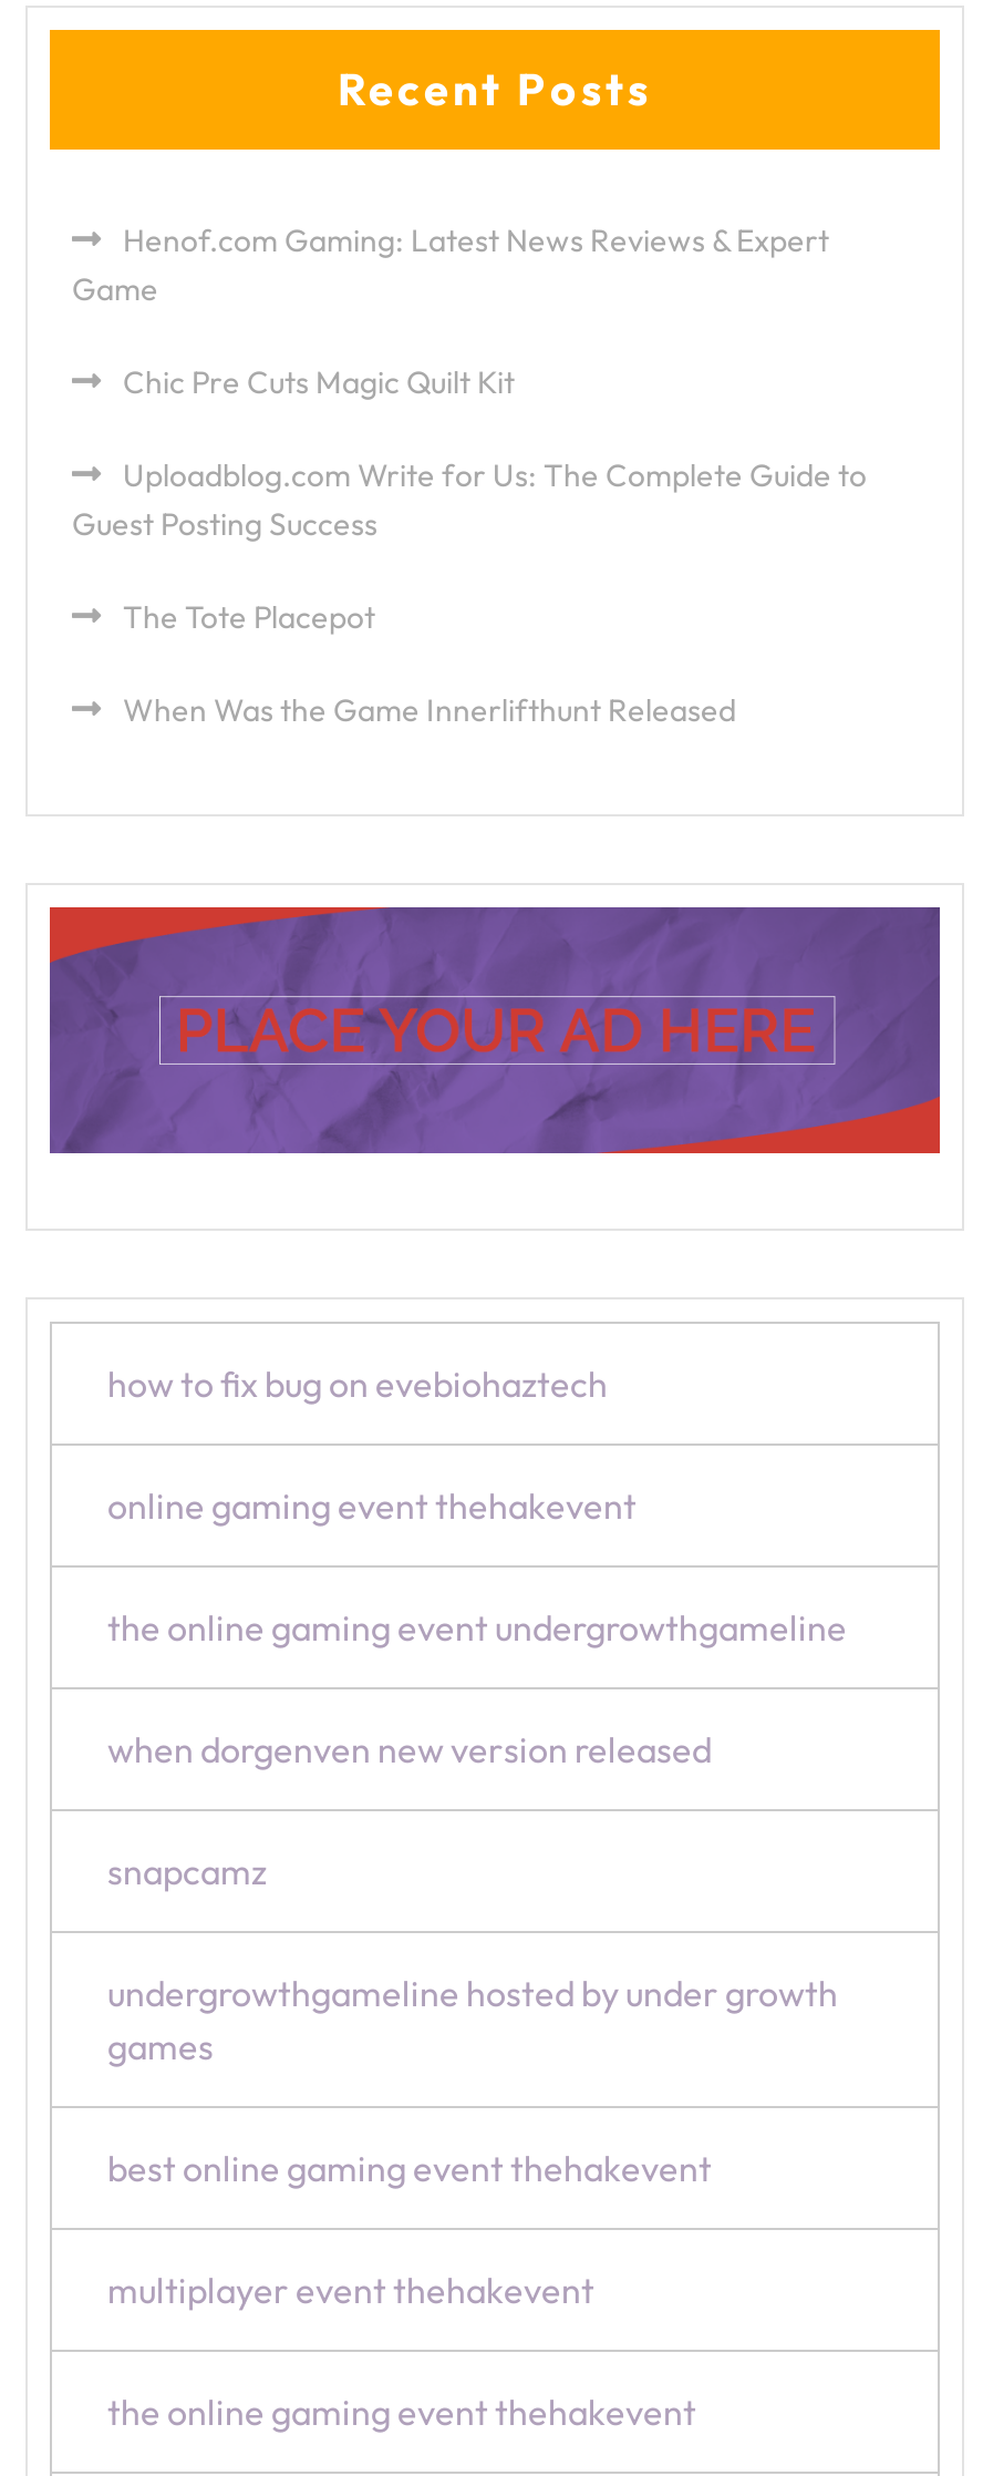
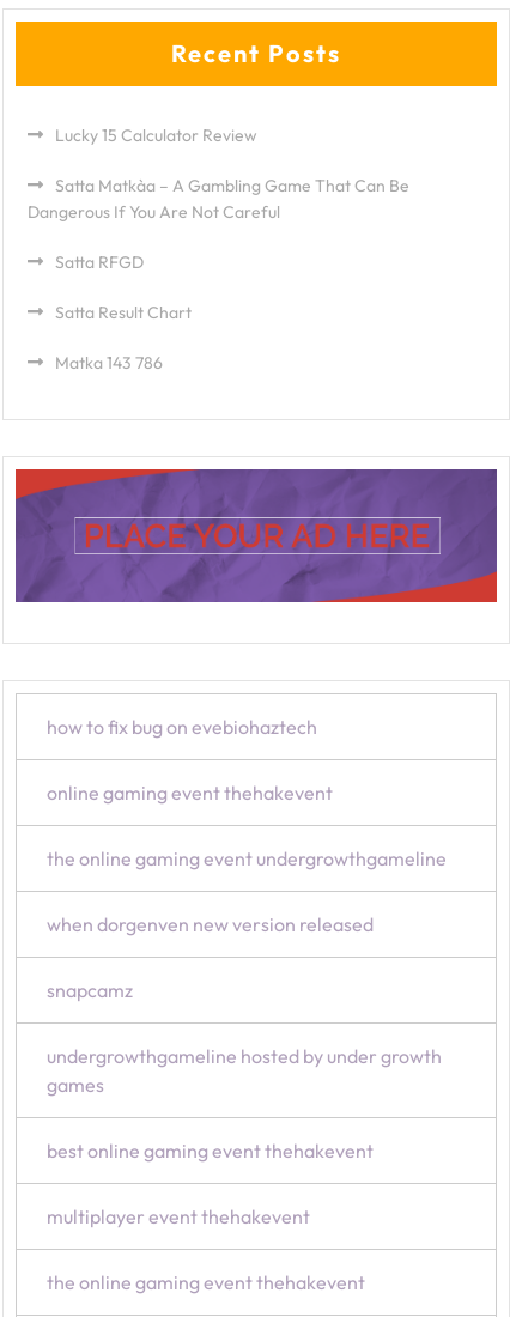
- Henof.com Gaming: Latest News Reviews & Expert
- Game
+ Lucky 15 Calculator Review

- Chic Pre Cuts Magic Quilt Kit
+ Satta Matkàa – A Gambling Game That Can Be
+ Dangerous If You Are Not Careful

- Uploadblog.com Write for Us: The Complete Guide to
- Guest Posting Success
+ Satta RFGD

- The Tote Placepot
+ Satta Result Chart

- When Was the Game Innerlifthunt Released
+ Matka 143 786
